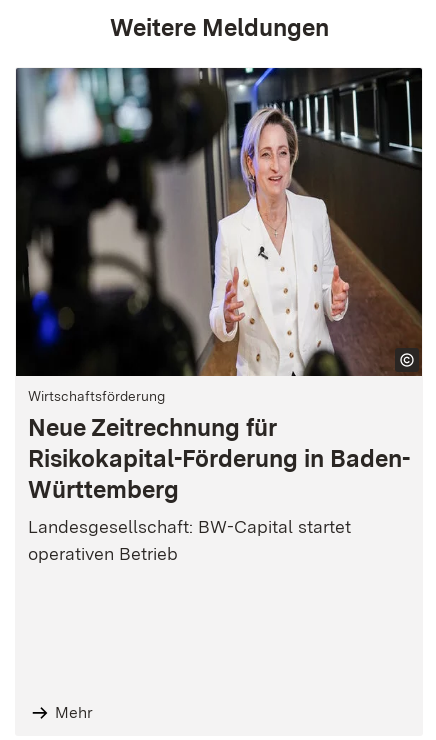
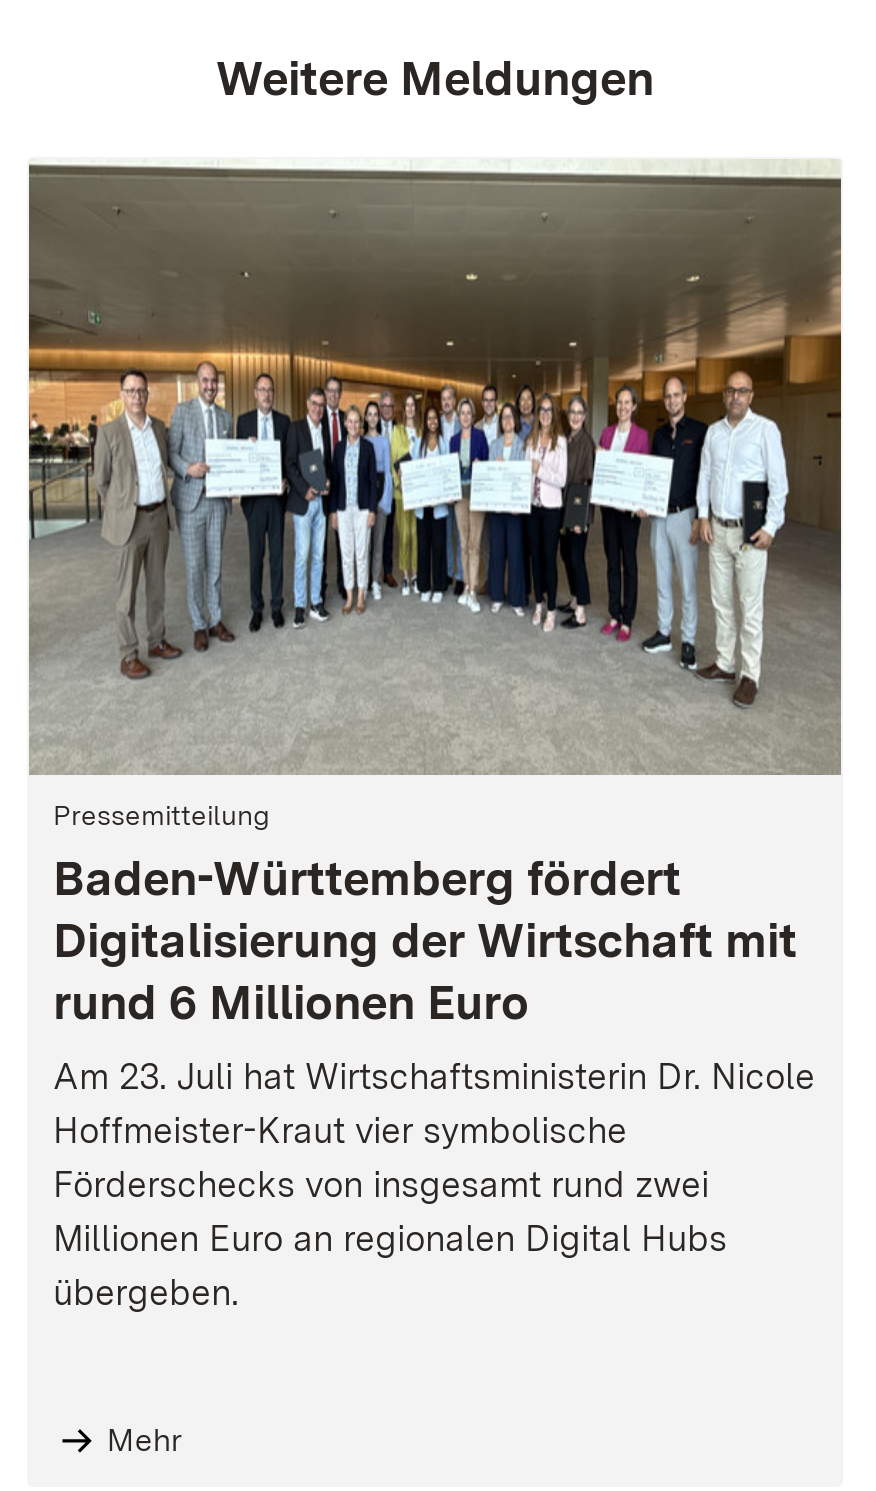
- [image]
- Wirtschaftsförderung
- Neue Zeitrechnung für
- Risikokapital-Förderung in Baden-
- Württemberg
- Landesgesellschaft: BW-Capital startet
- operativen Betrieb
+ [image]
+ Pressemitteilung
+ Baden-Württemberg fördert
+ Digitalisierung der Wirtschaft mit
+ rund 6 Millionen Euro
+ Am 23. Juli hat Wirtschaftsministerin Dr. Nicole
+ Hoffmeister-Kraut vier symbolische
+ Förderschecks von insgesamt rund zwei
+ Millionen Euro an regionalen Digital Hubs
+ übergeben.
